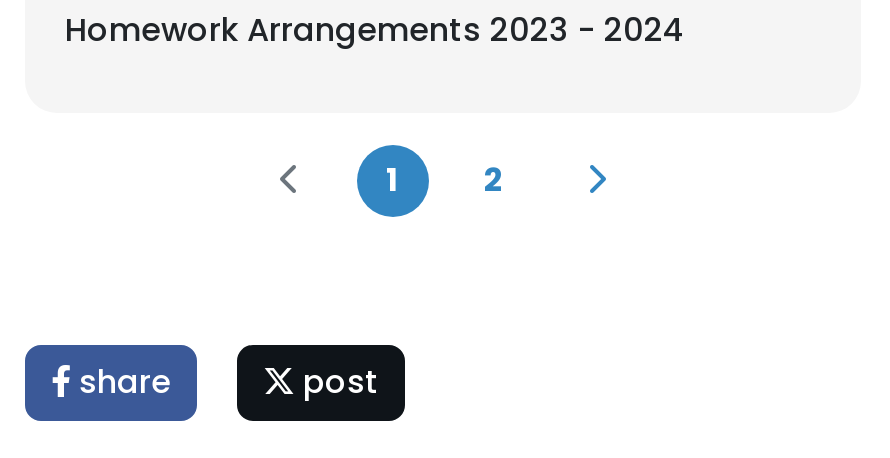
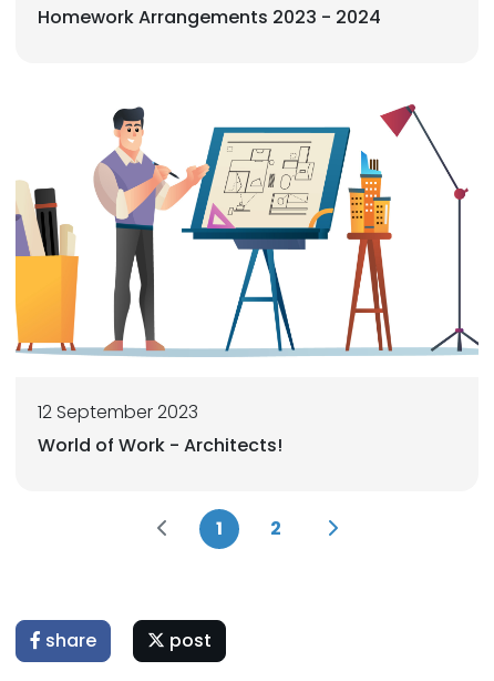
+ [image]
+ 12 September 2023
+ World of Work - Architects!
